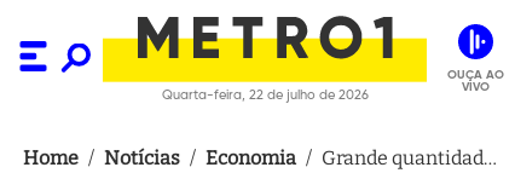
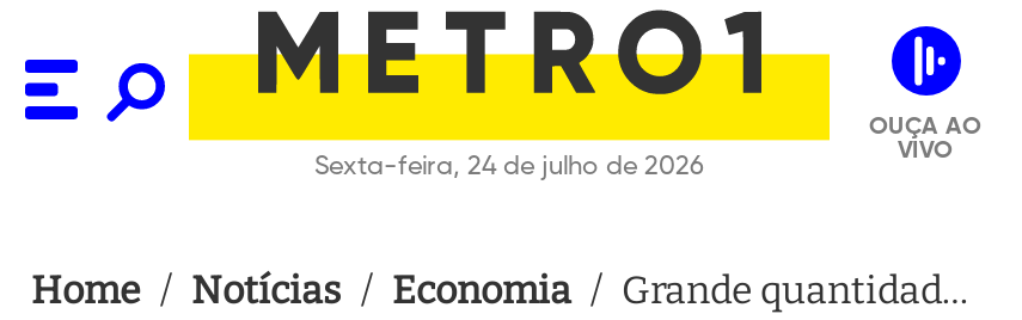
- Quarta-feira, 22 de julho de 2026
+ Sexta-feira, 24 de julho de 2026
